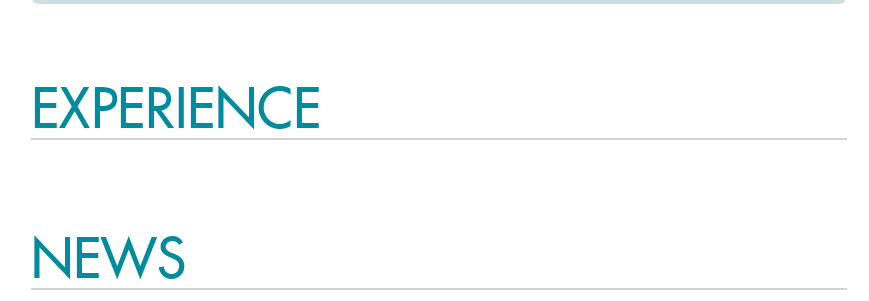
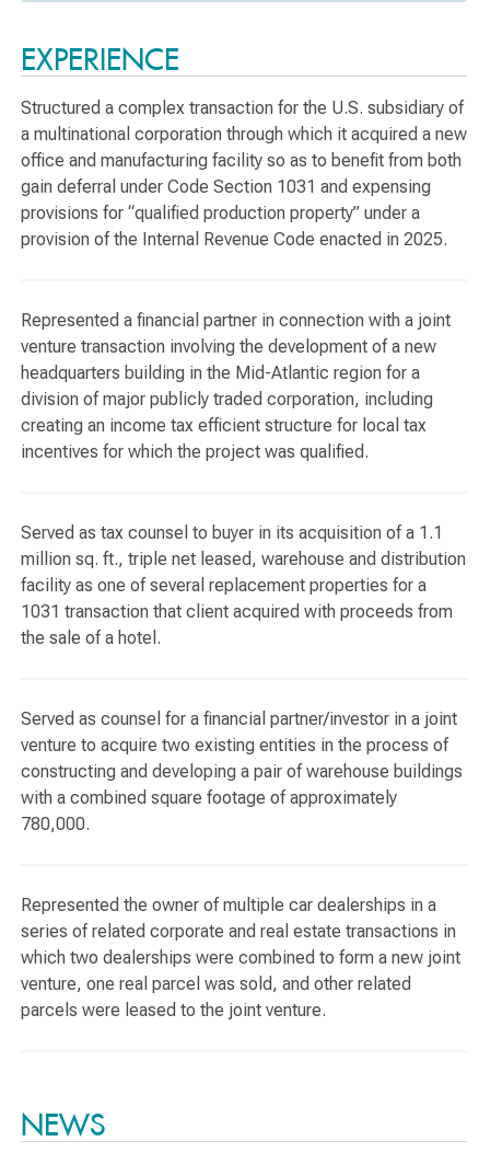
+ Structured a complex transaction for the U.S. subsidiary of
+ a multinational corporation through which it acquired a new
+ office and manufacturing facility so as to benefit from both
+ gain deferral under Code Section 1031 and expensing
+ provisions for “qualified production property” under a
+ provision of the Internal Revenue Code enacted in 2025.

+ Represented a financial partner in connection with a joint
+ venture transaction involving the development of a new
+ headquarters building in the Mid-Atlantic region for a
+ division of major publicly traded corporation, including
+ creating an income tax efficient structure for local tax
+ incentives for which the project was qualified.

+ Served as tax counsel to buyer in its acquisition of a 1.1
+ million sq. ft., triple net leased, warehouse and distribution
+ facility as one of several replacement properties for a
+ 1031 transaction that client acquired with proceeds from
+ the sale of a hotel.

+ Served as counsel for a financial partner/investor in a joint
+ venture to acquire two existing entities in the process of
+ constructing and developing a pair of warehouse buildings
+ with a combined square footage of approximately
+ 780,000.

+ Represented the owner of multiple car dealerships in a
+ series of related corporate and real estate transactions in
+ which two dealerships were combined to form a new joint
+ venture, one real parcel was sold, and other related
+ parcels were leased to the joint venture.
